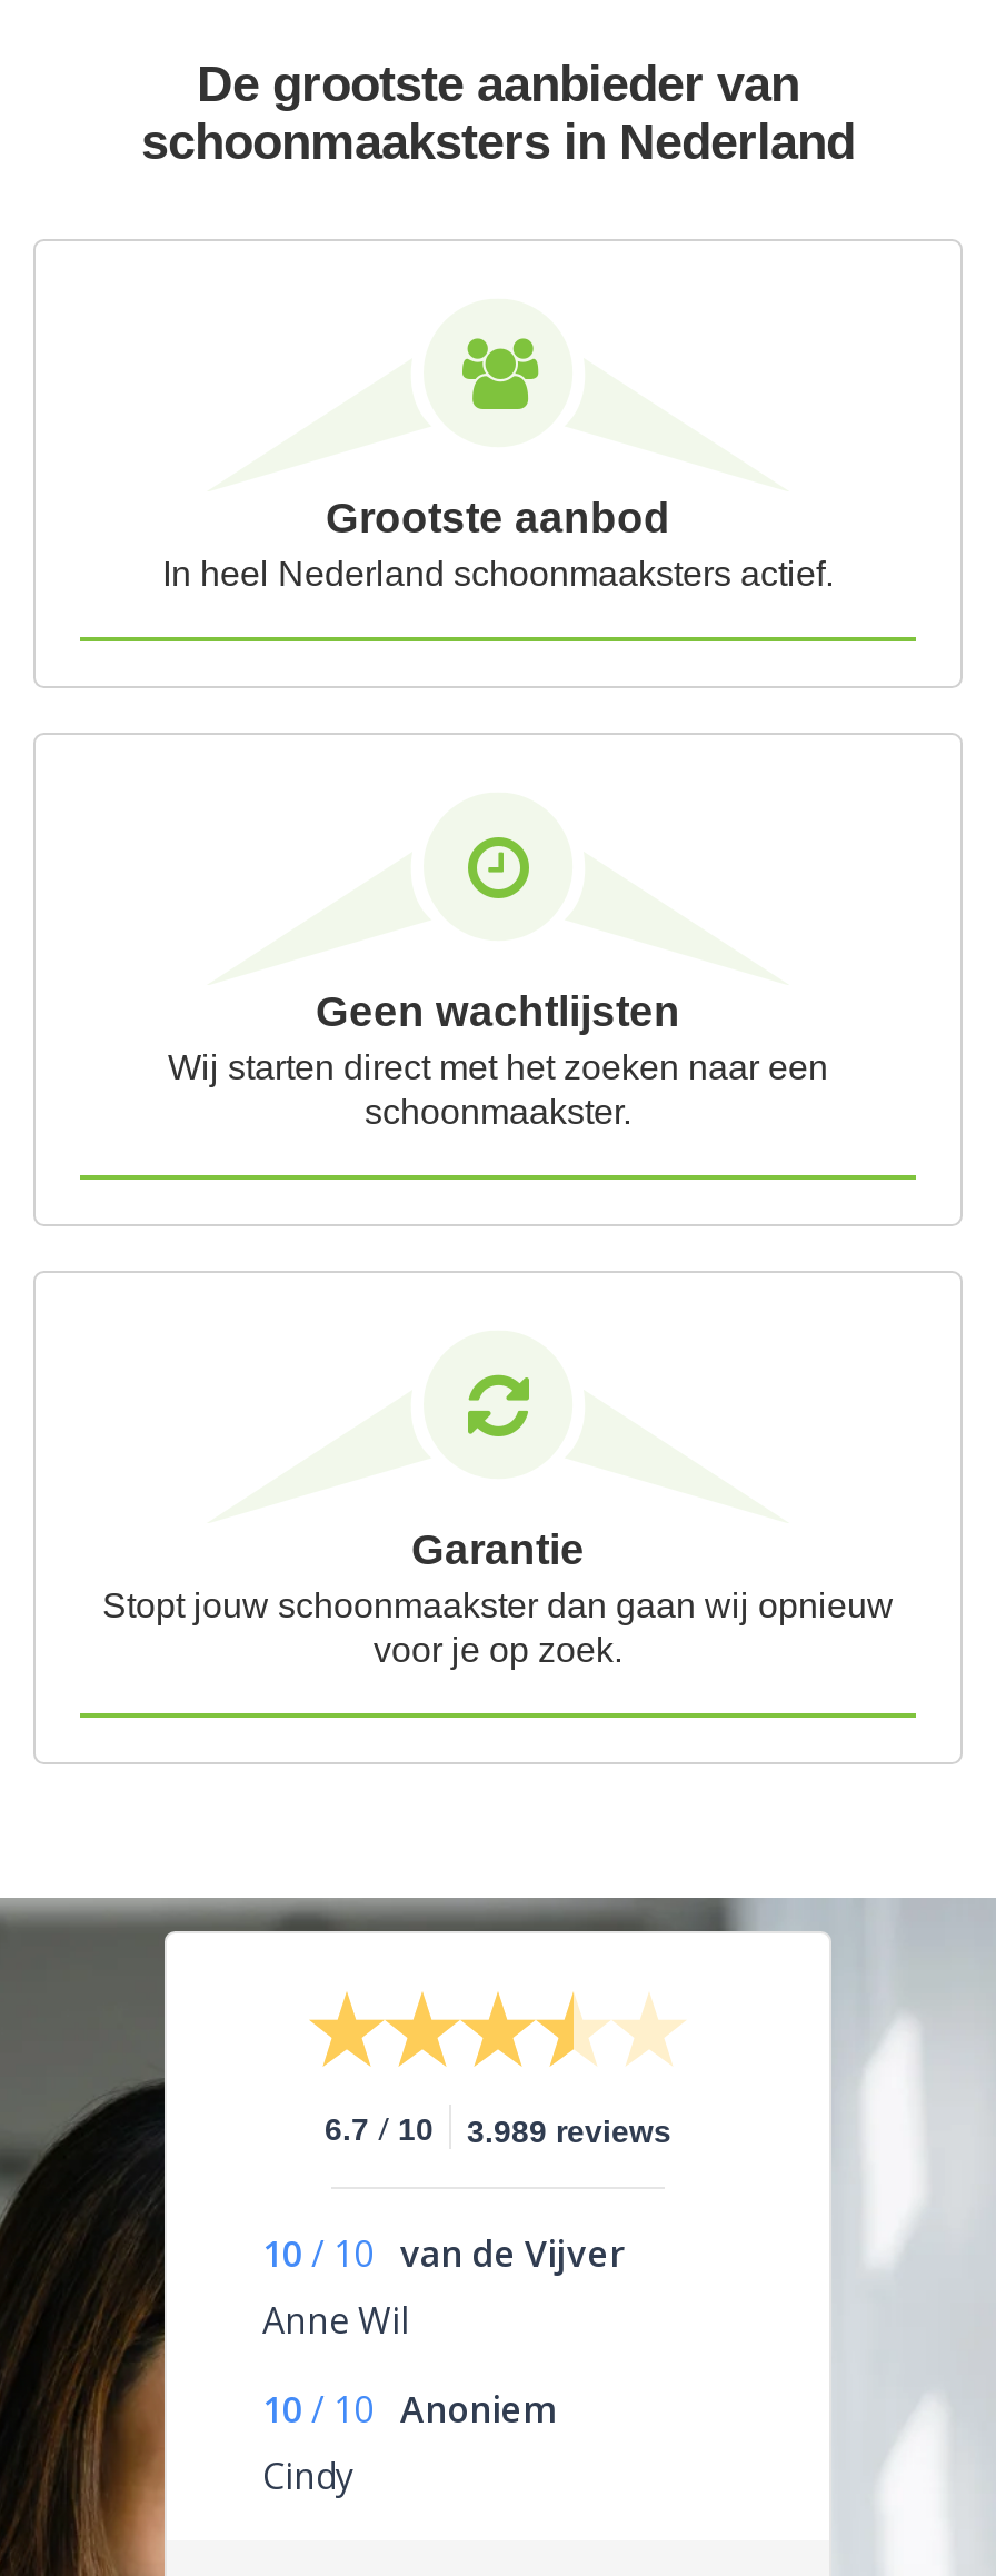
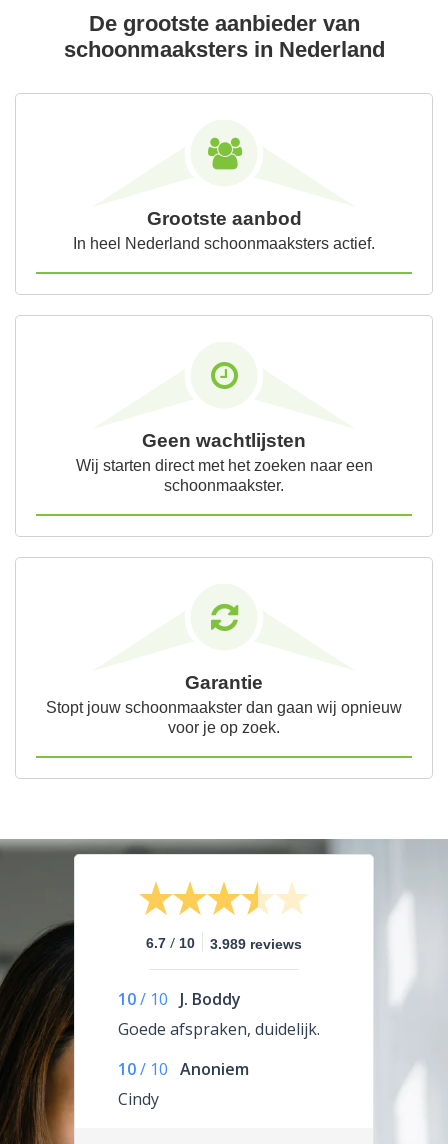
- 10 / 10 van de Vijver
- Anne Wil
+ 10 / 10 J. Boddy
+ Goede afspraken, duidelijk.
